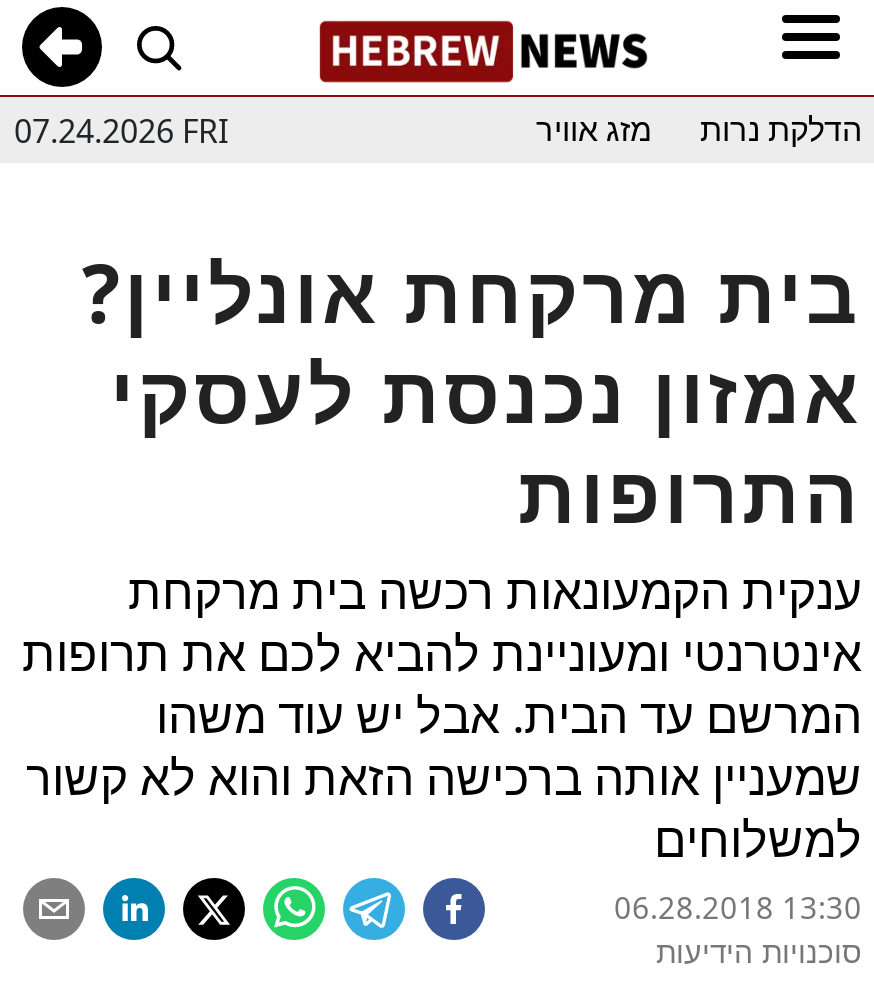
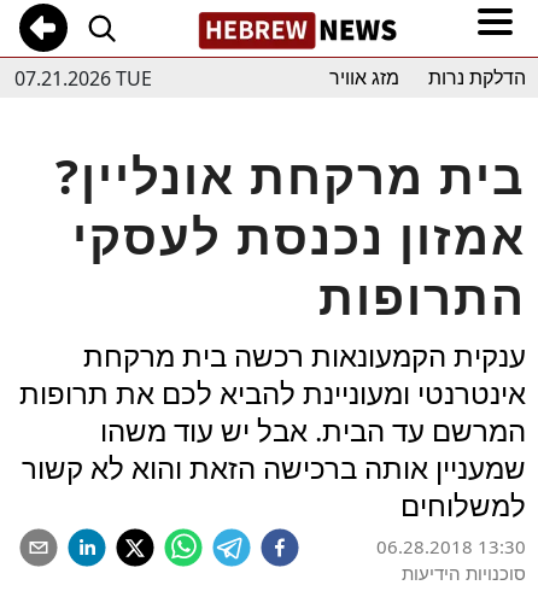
- 07.24.2026 FRI
+ 07.21.2026 TUE
